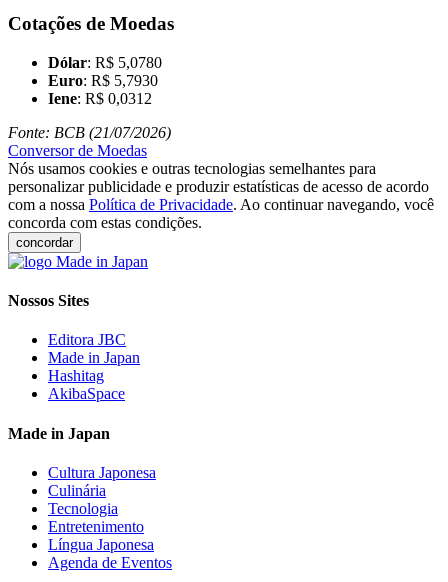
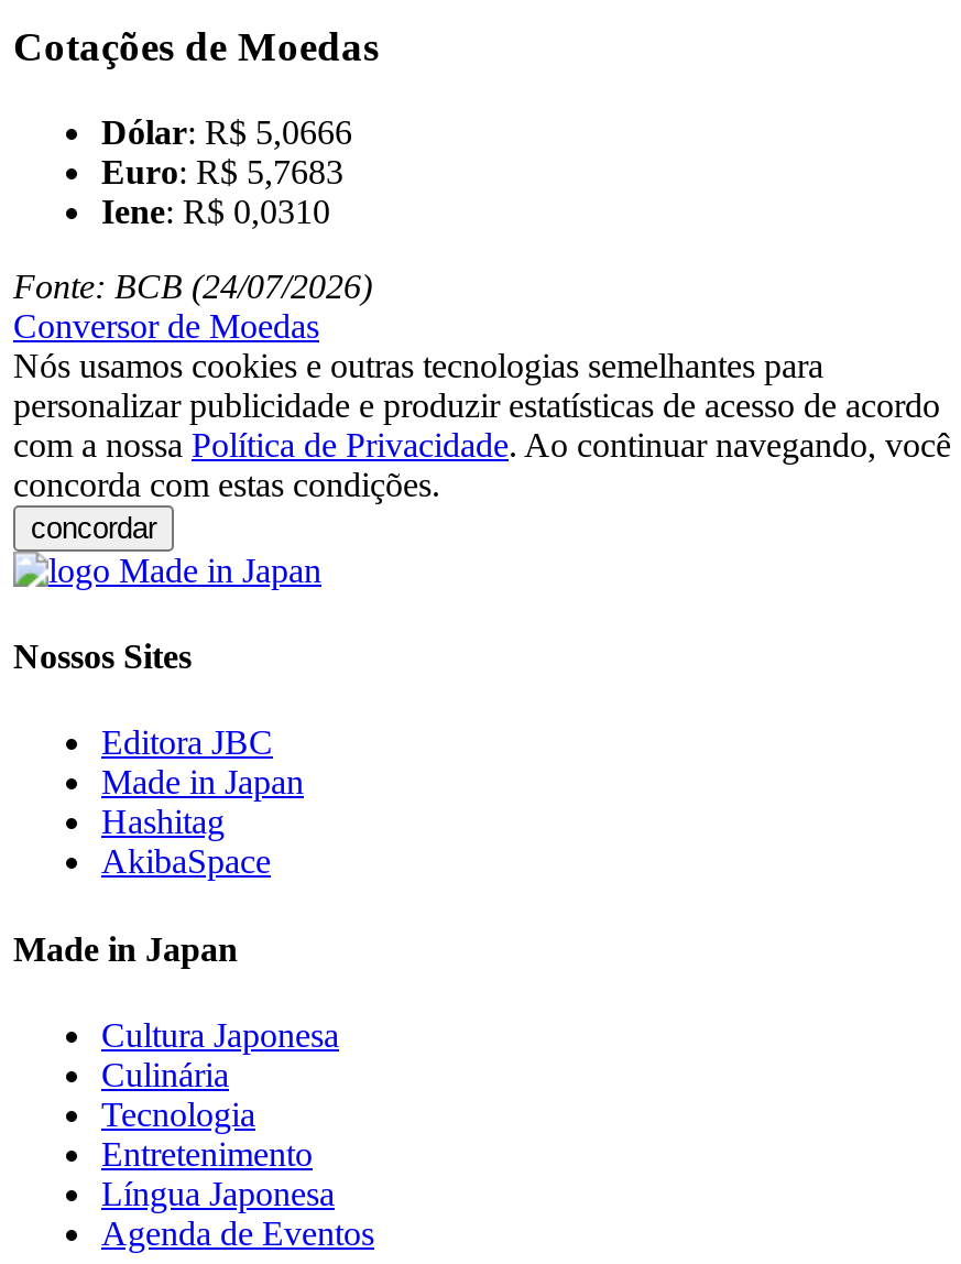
- Dólar: R$ 5,0780
+ Dólar: R$ 5,0666

- Euro: R$ 5,7930
+ Euro: R$ 5,7683

- Iene: R$ 0,0312
+ Iene: R$ 0,0310

- Fonte: BCB (21/07/2026)
+ Fonte: BCB (24/07/2026)
